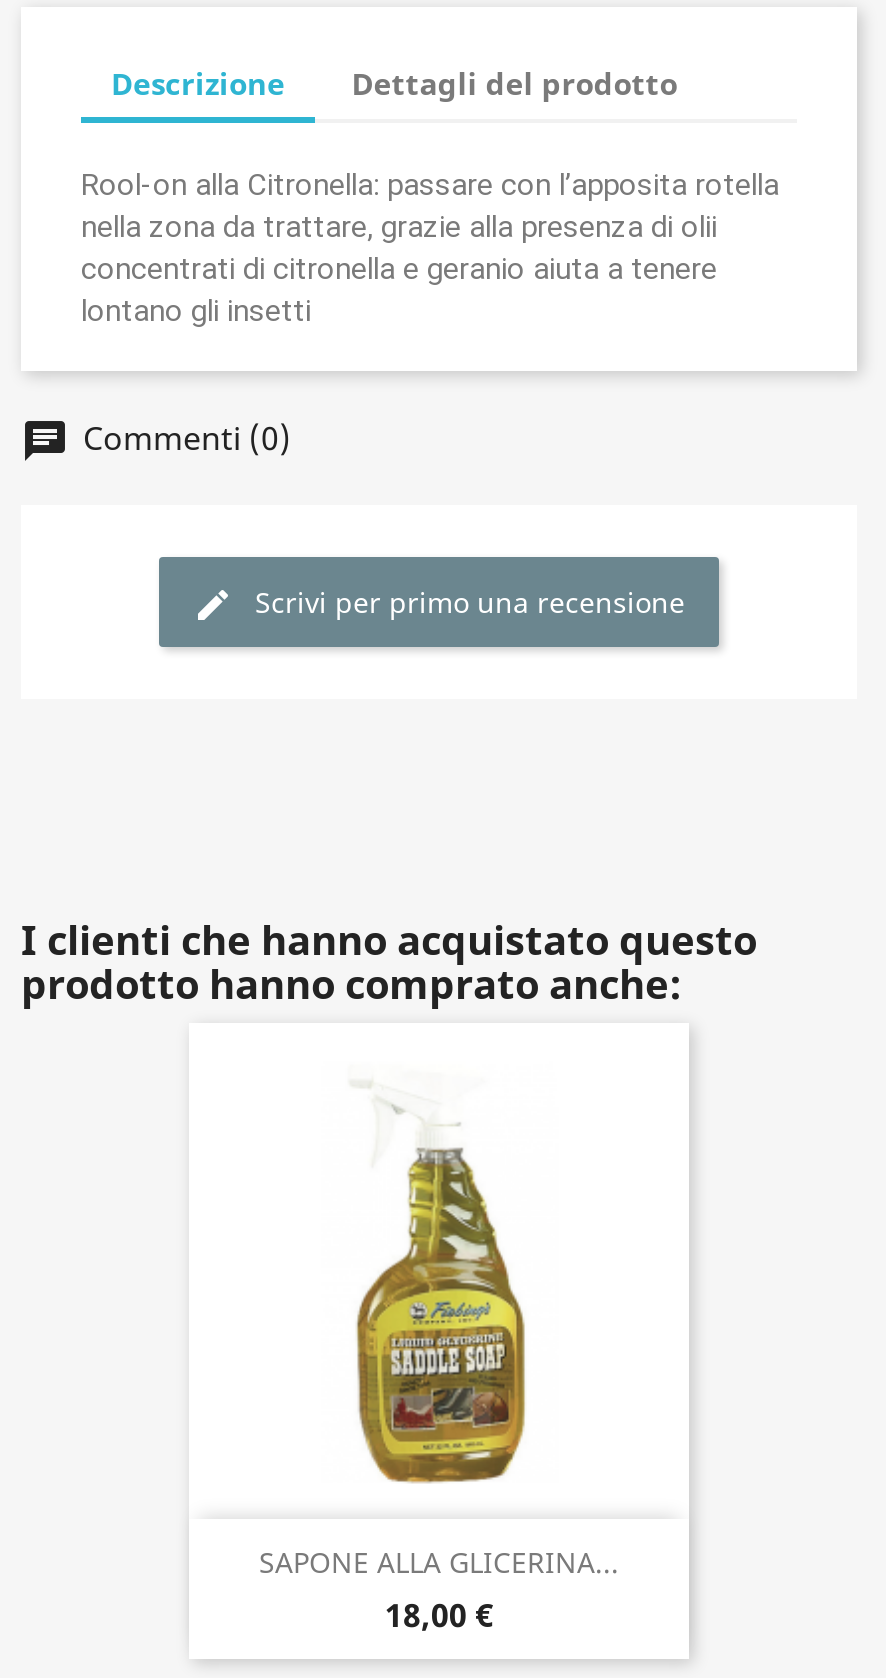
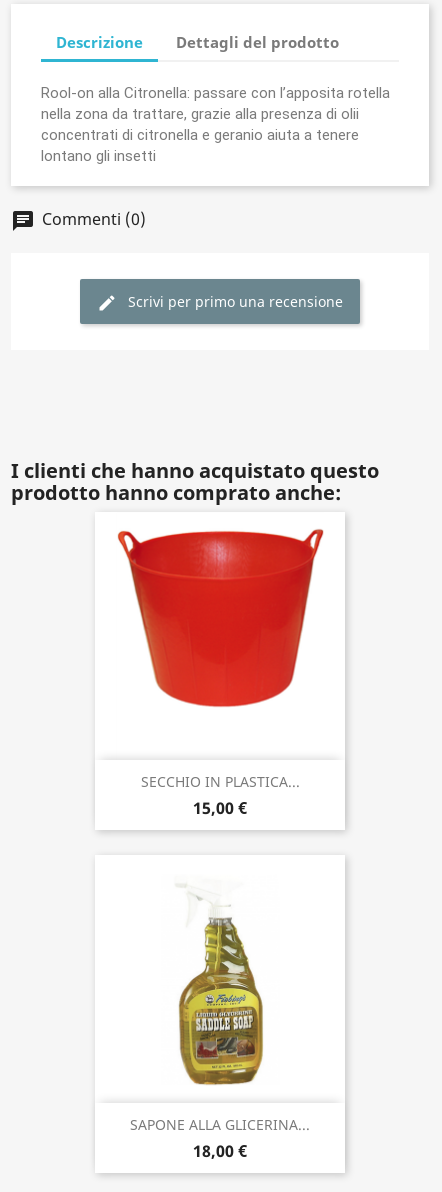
+ [image]

+ SECCHIO IN PLASTICA...
+ 15,00 €
